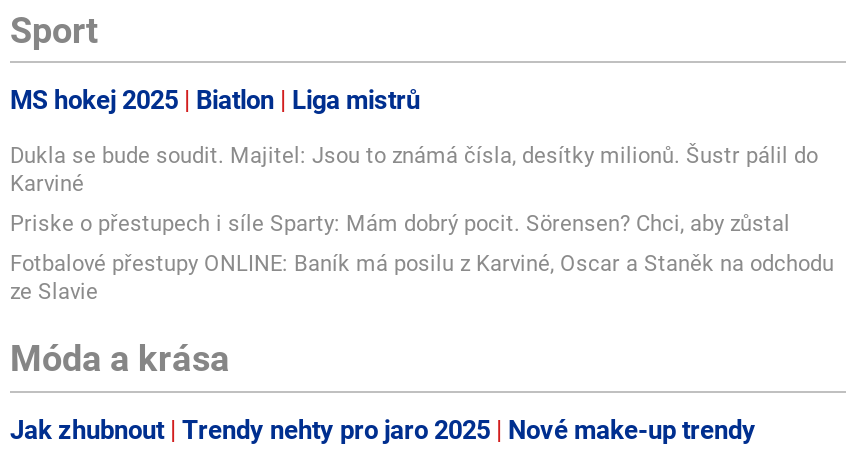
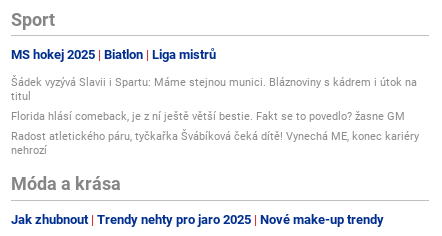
- Dukla se bude soudit. Majitel: Jsou to známá čísla, desítky milionů. Šustr pálil do
- Karviné
+ Šádek vyzývá Slavii i Spartu: Máme stejnou munici. Bláznoviny s kádrem i útok na
+ titul

- Priske o přestupech i síle Sparty: Mám dobrý pocit. Sörensen? Chci, aby zůstal
+ Florida hlásí comeback, je z ní ještě větší bestie. Fakt se to povedlo? žasne GM

- Fotbalové přestupy ONLINE: Baník má posilu z Karviné, Oscar a Staněk na odchodu
- ze Slavie
+ Radost atletického páru, tyčkařka Švábíková čeká dítě! Vynechá ME, konec kariéry
+ nehrozí
